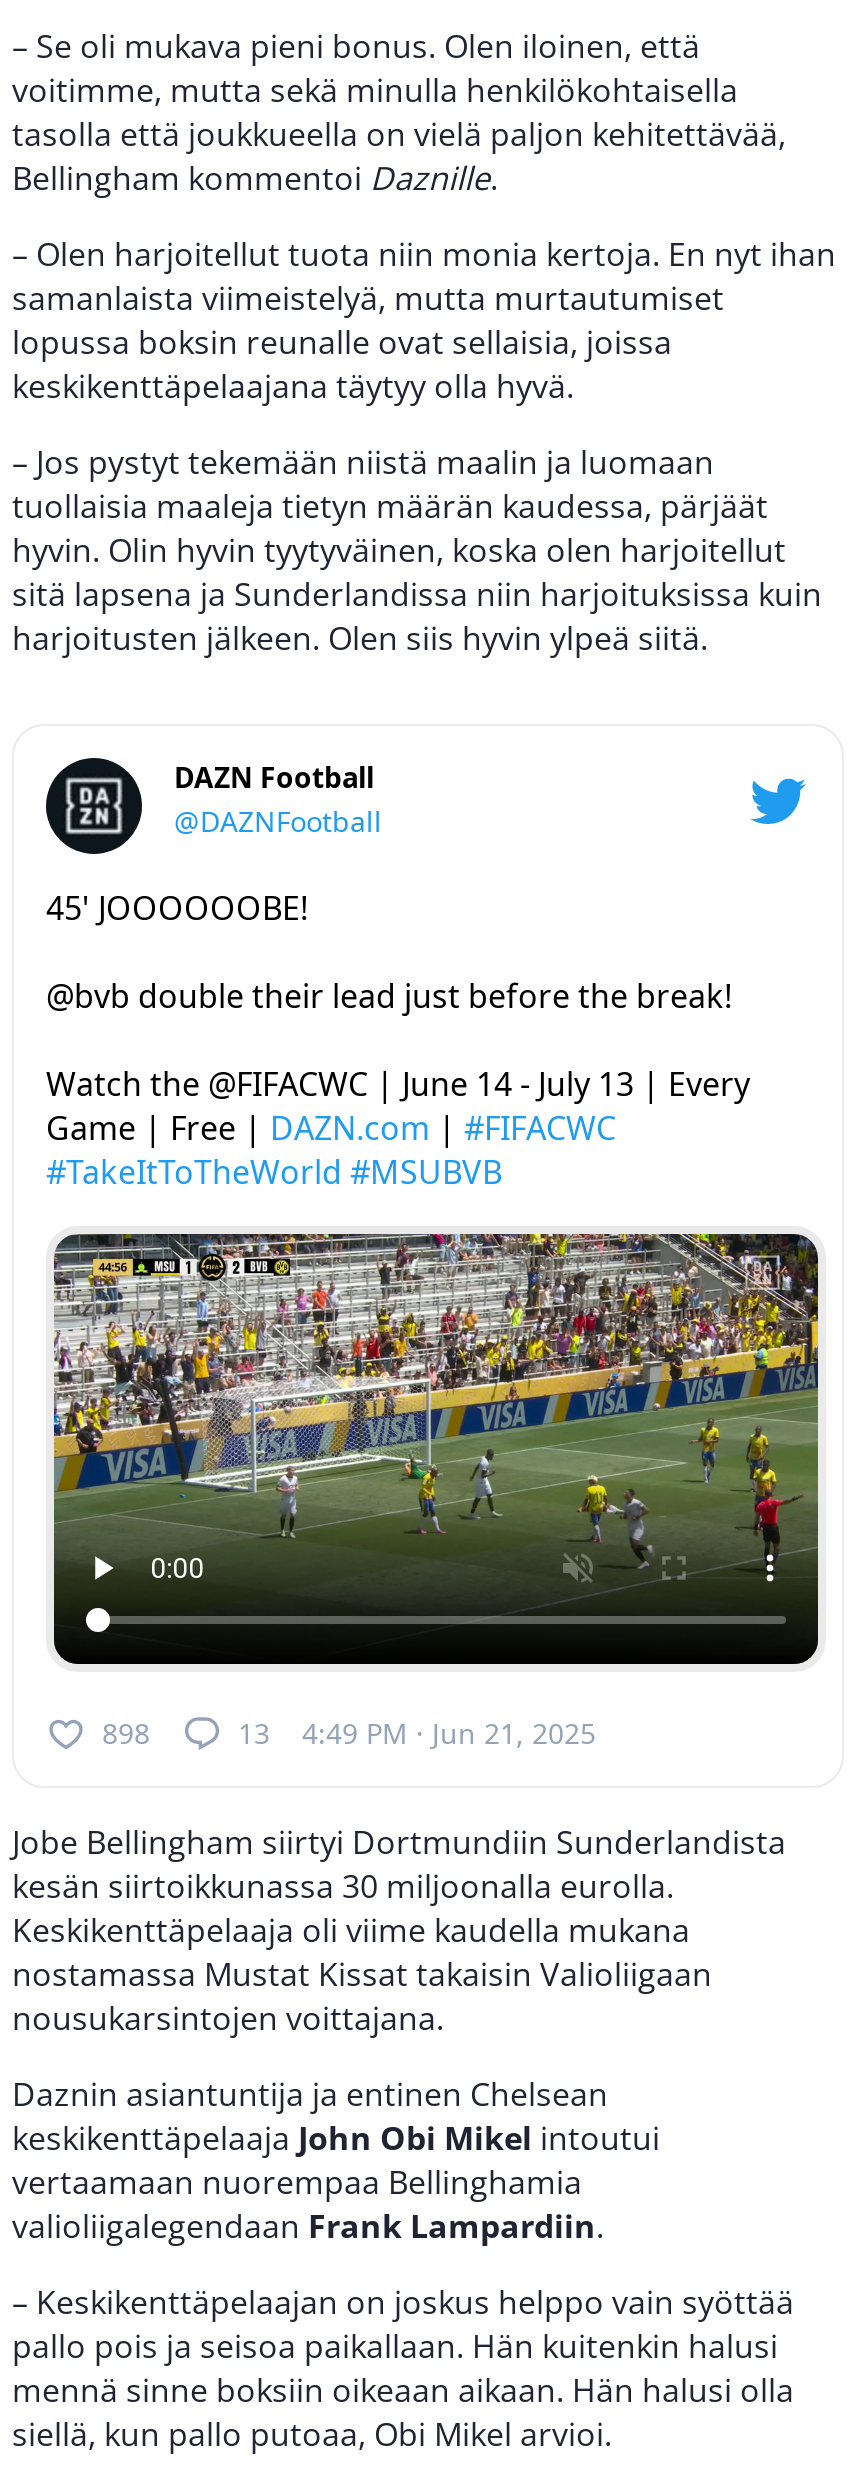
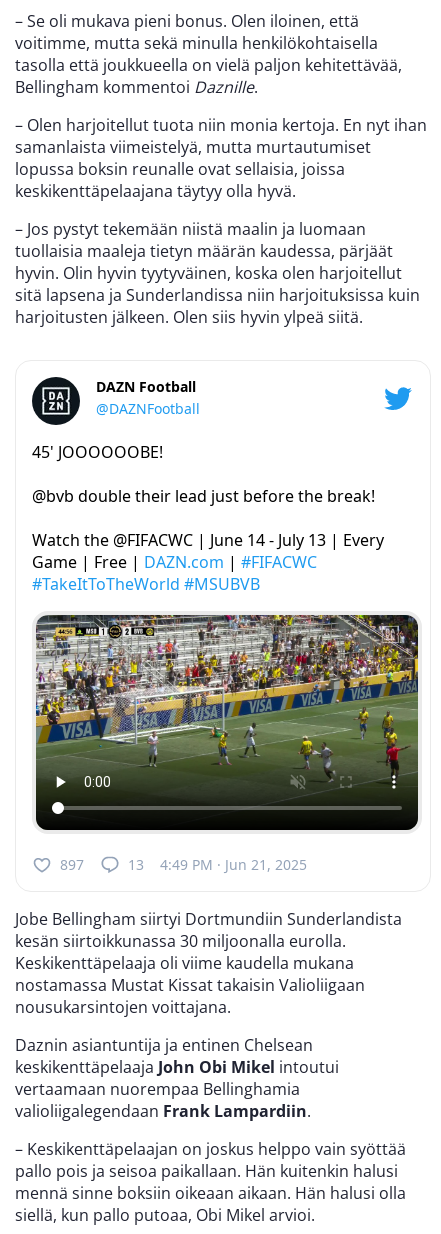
- 898
+ 897
